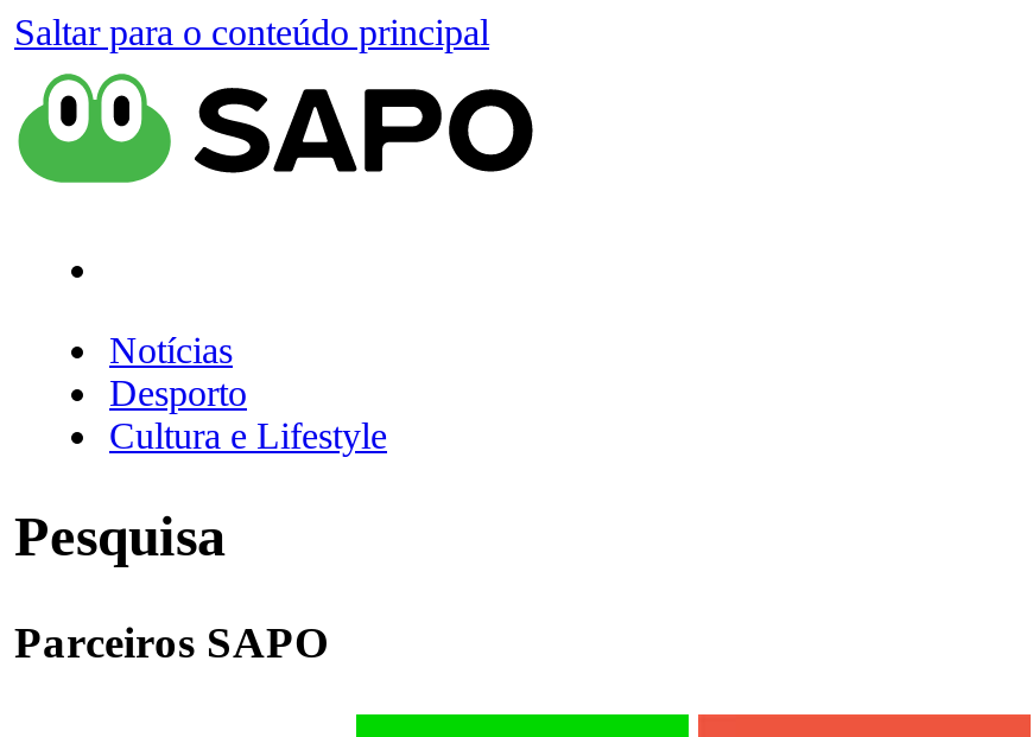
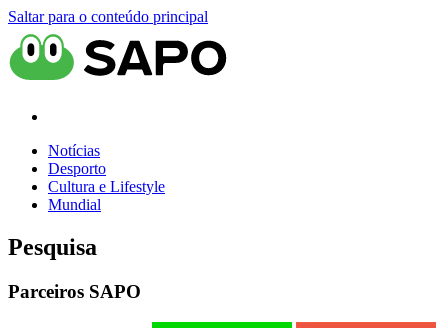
+ Mundial
